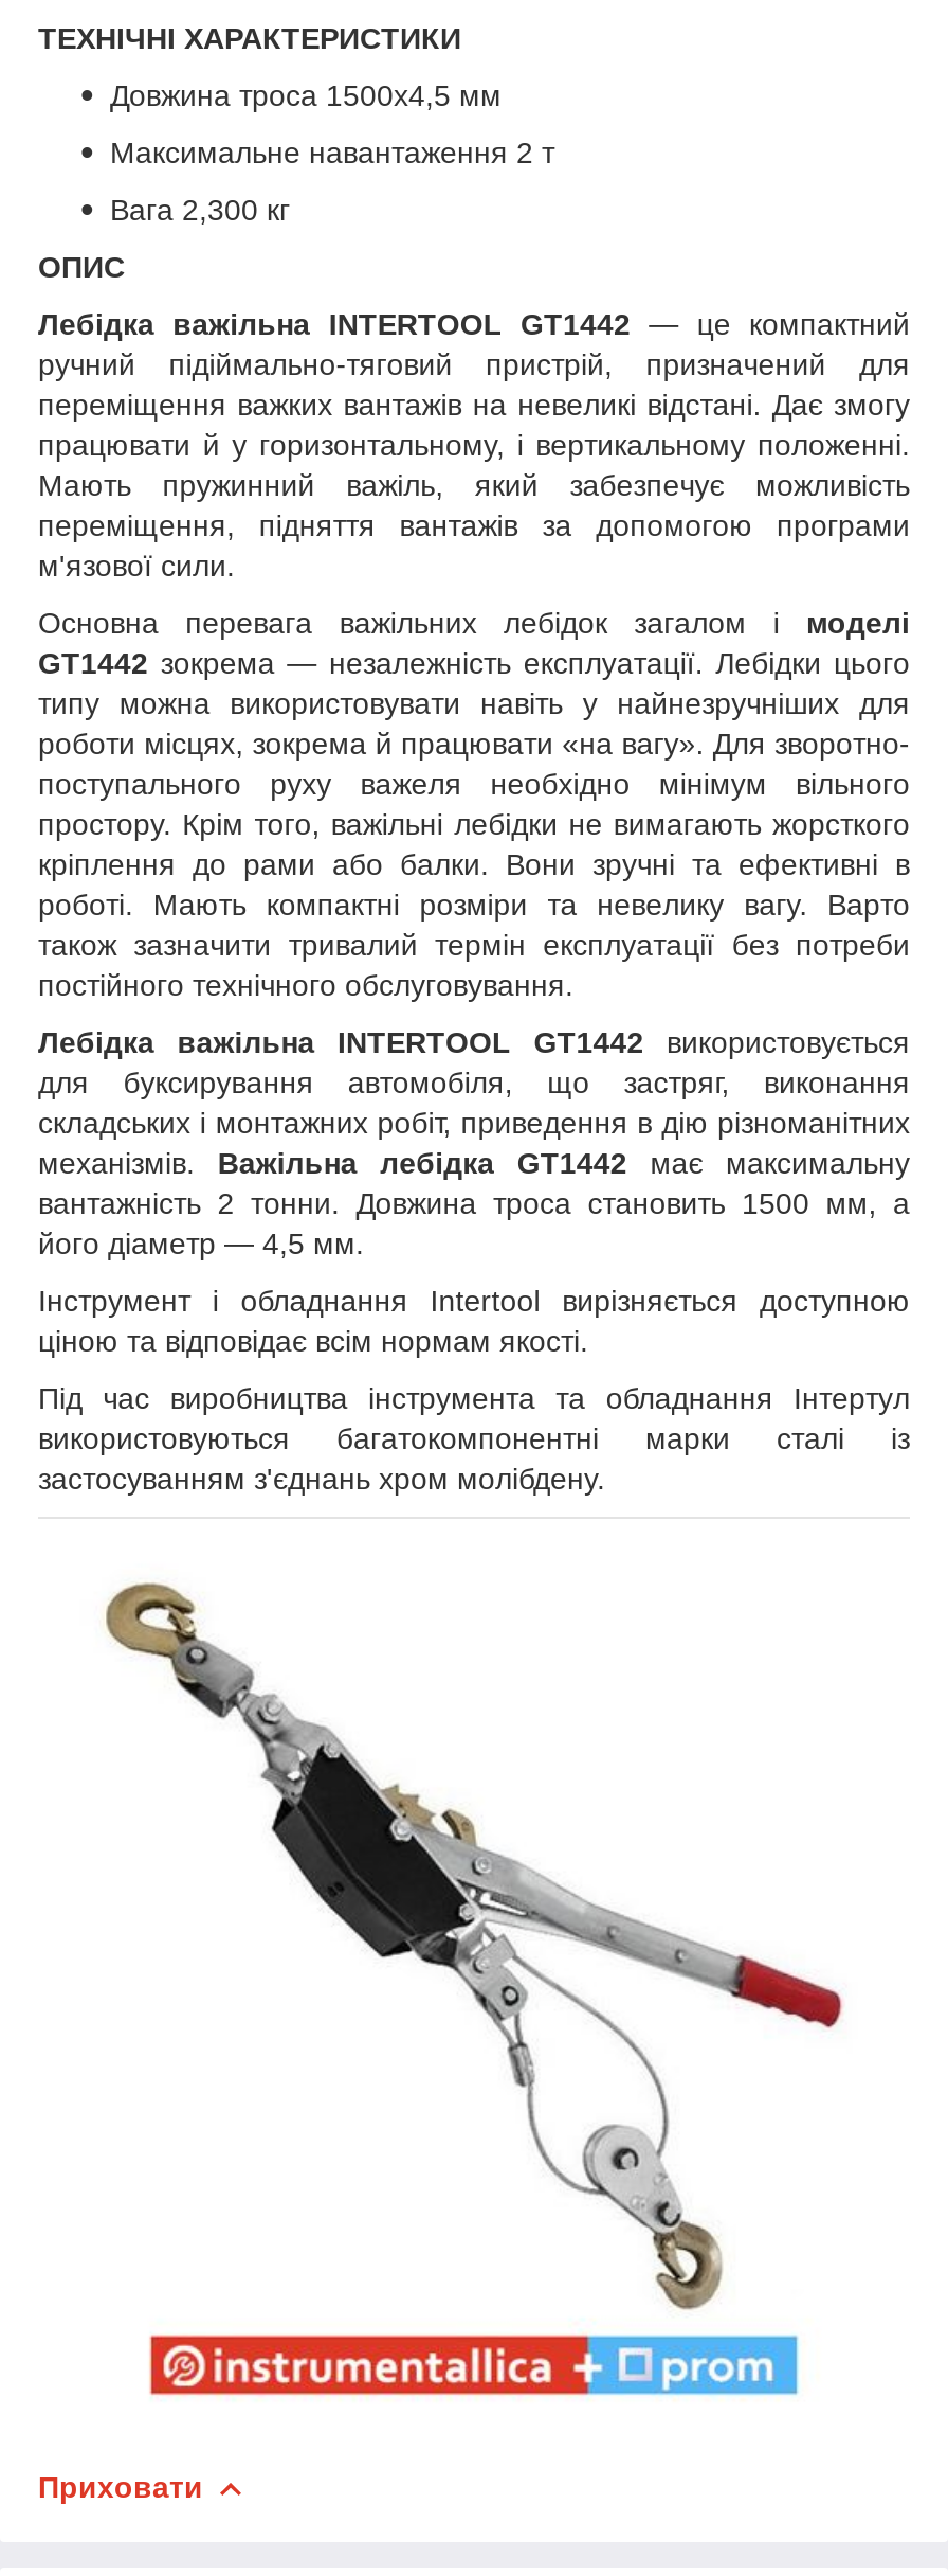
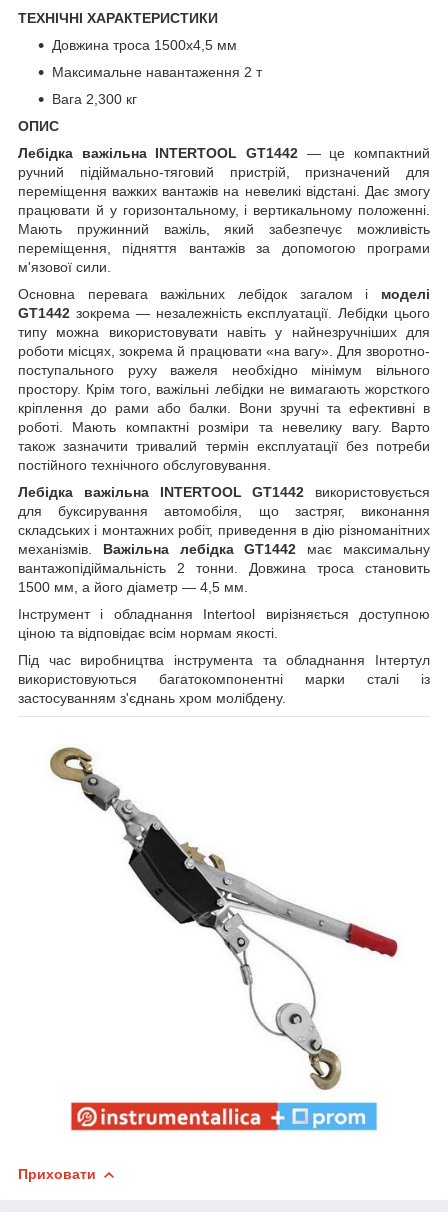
- вантажність 2 тонни. Довжина троса становить 1500 мм, а
- його діаметр — 4,5 мм.
+ вантажопідіймальність 2 тонни. Довжина троса становить
+ 1500 мм, а його діаметр — 4,5 мм.
